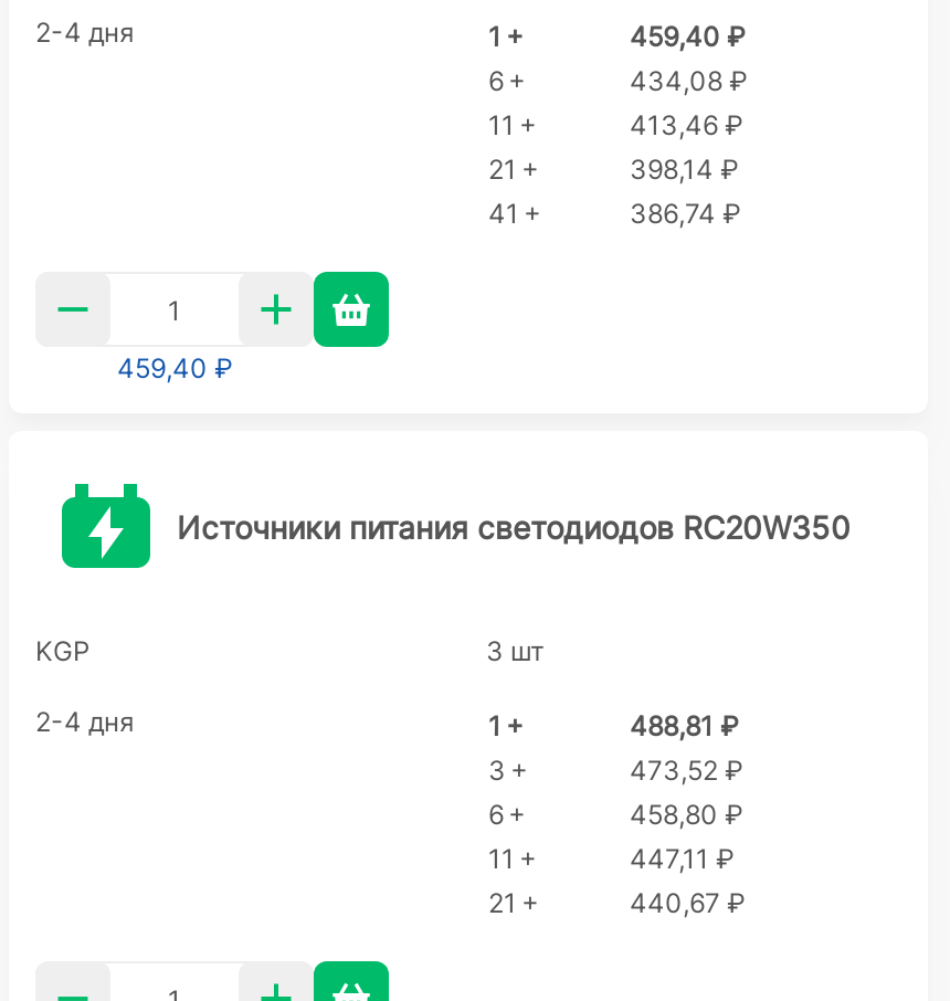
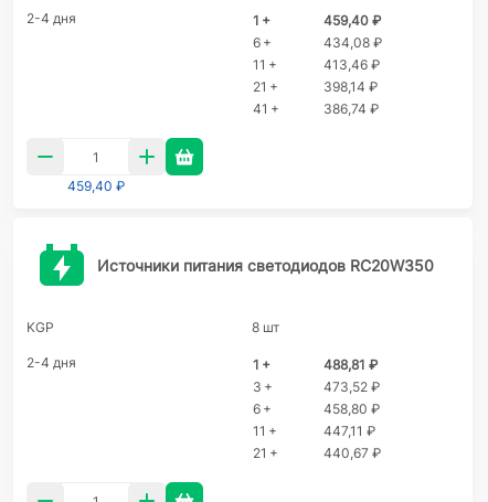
- 3 шт
+ 8 шт
